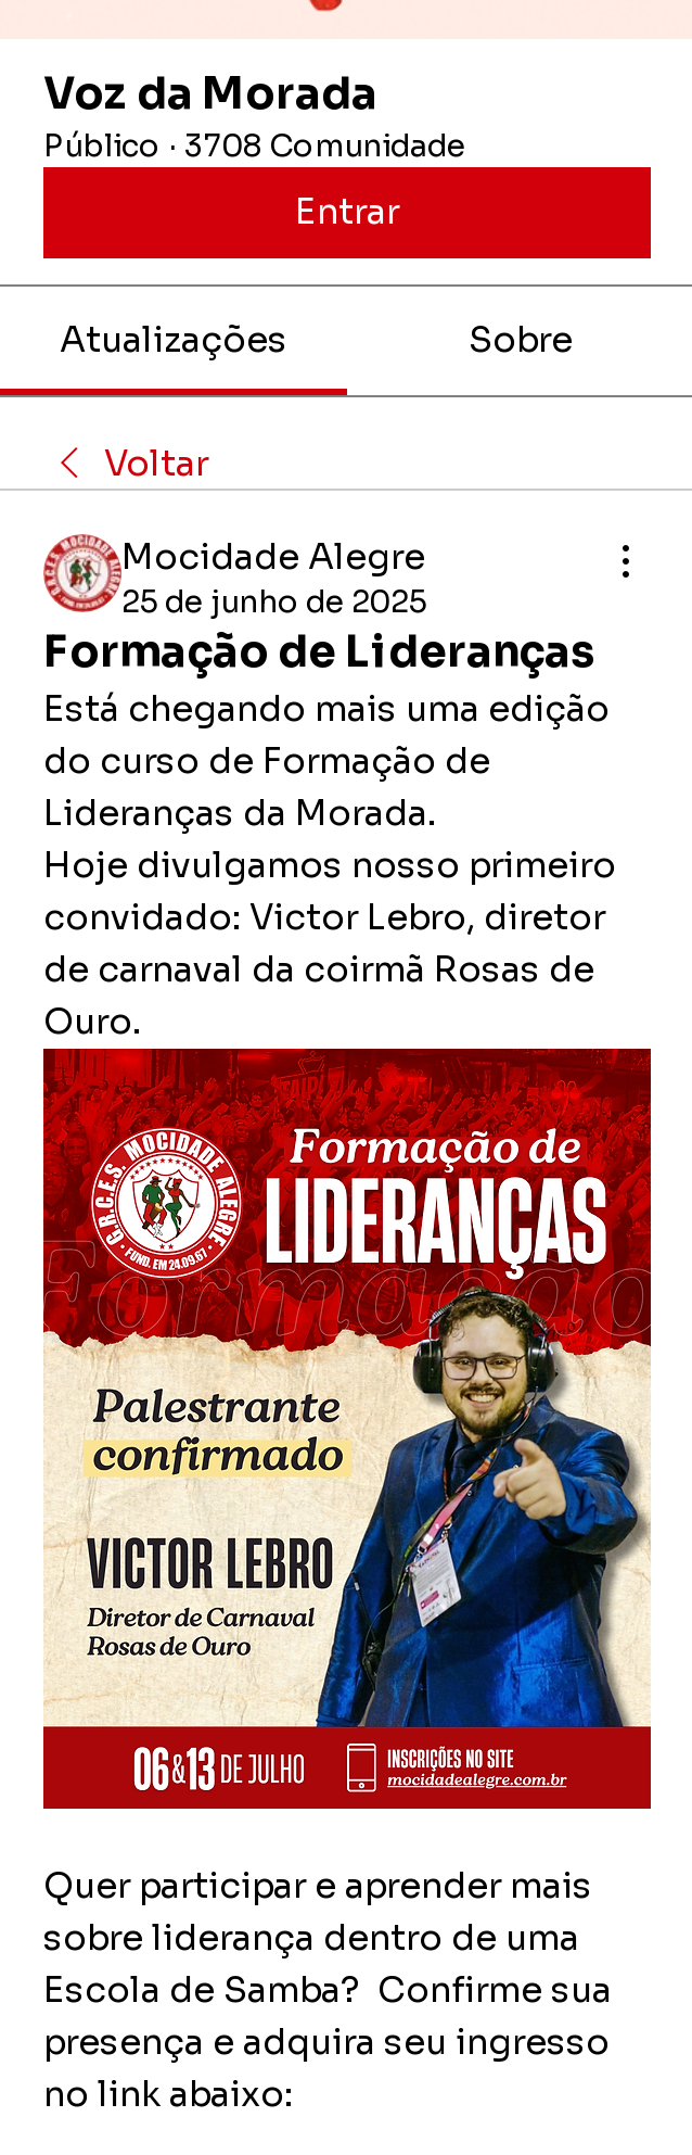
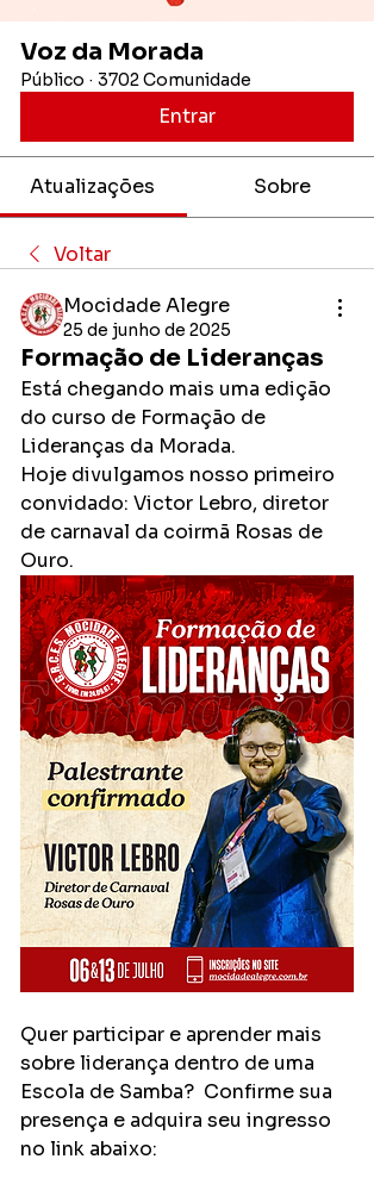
- Público · 3708 Comunidade
+ Público · 3702 Comunidade
